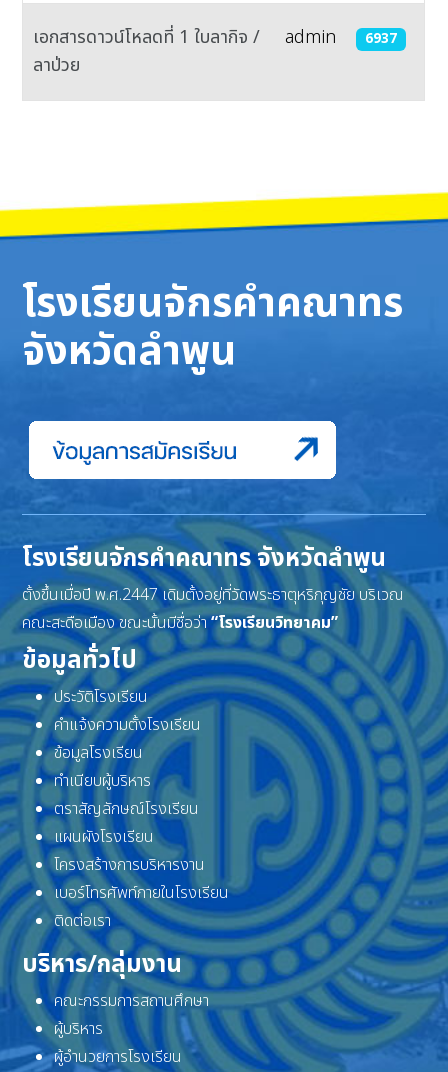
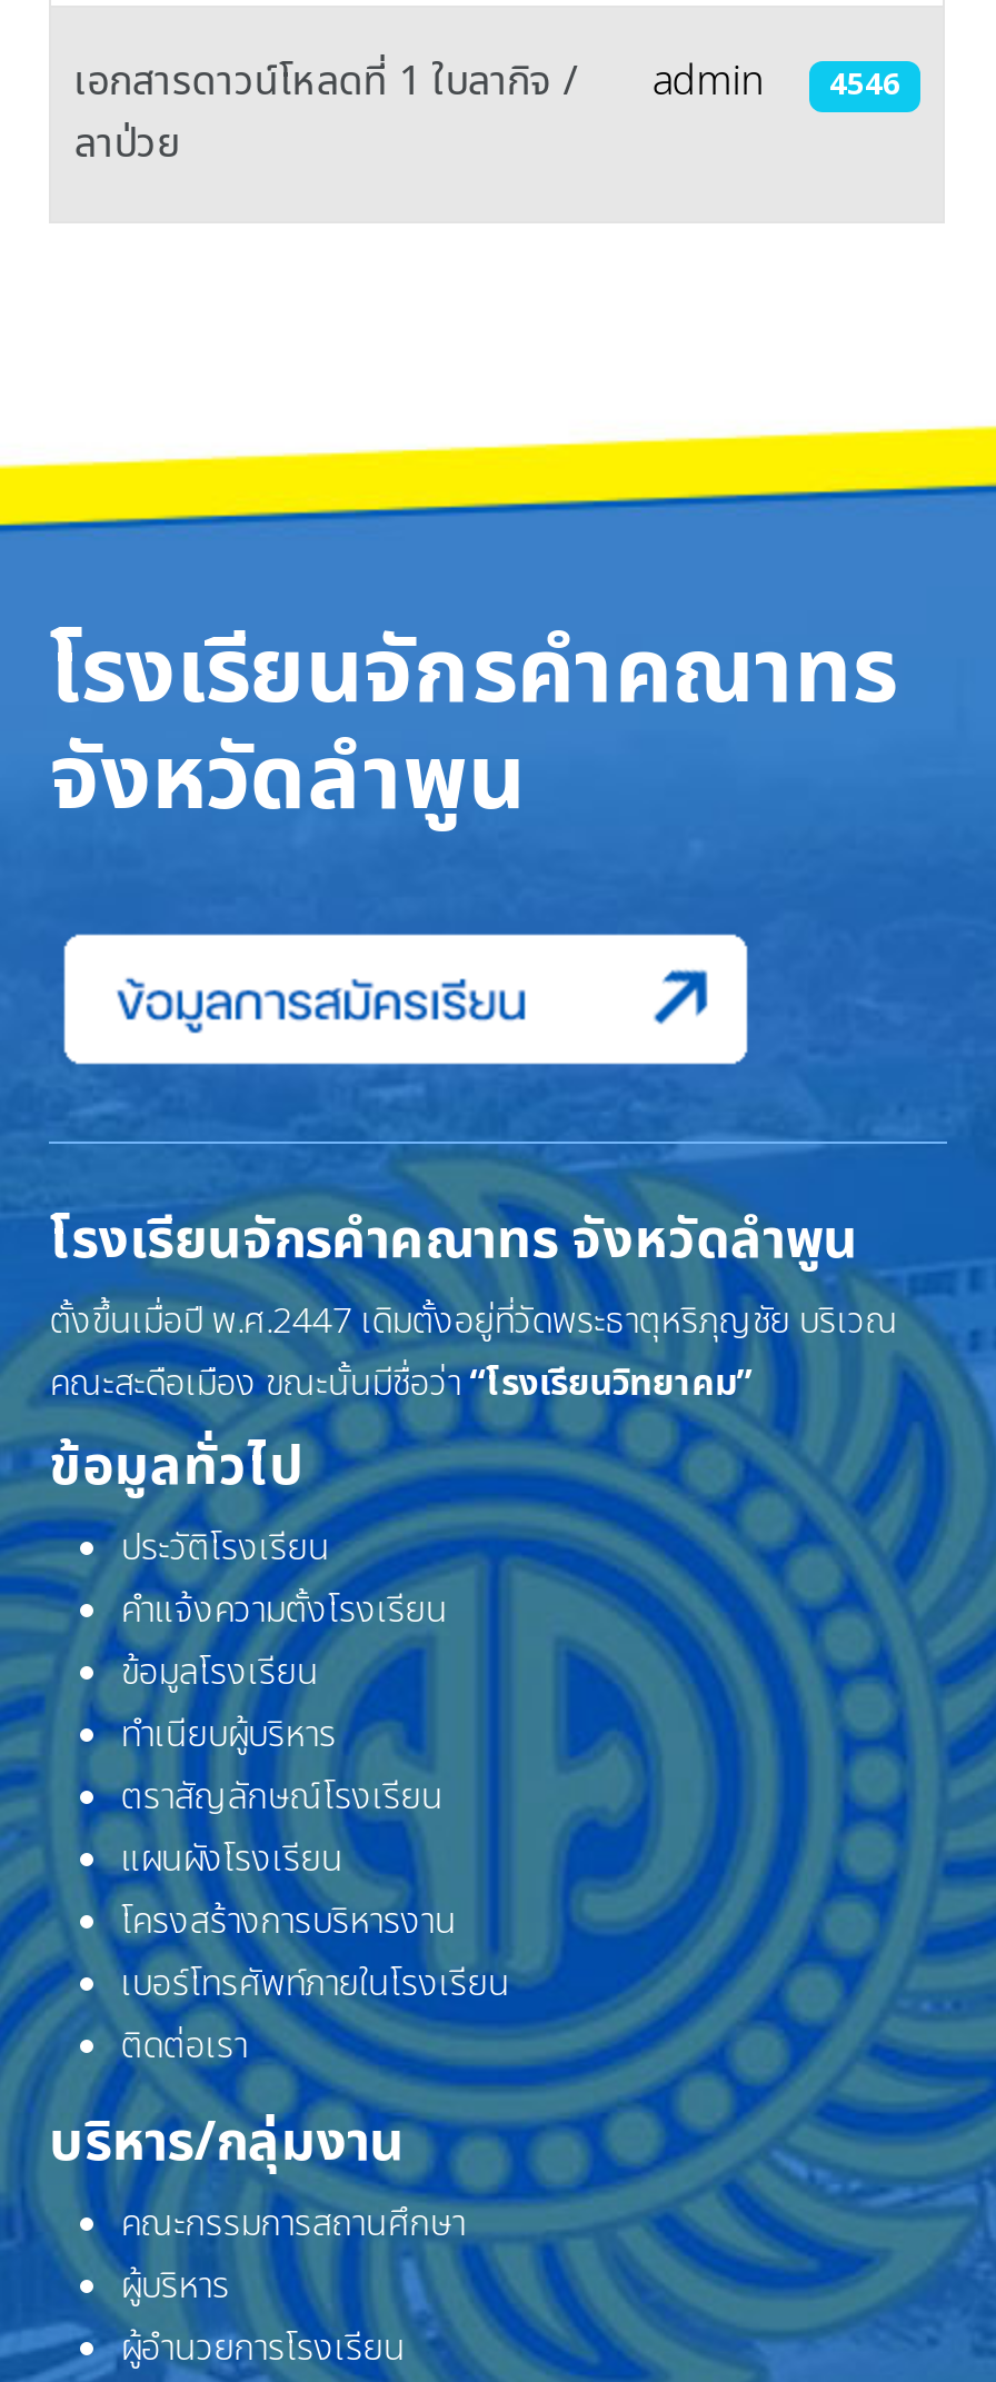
- เอกสารดาวน์โหลดที่ 1 ใบลากิจ / admin 6937
+ เอกสารดาวน์โหลดที่ 1 ใบลากิจ / admin 4546
